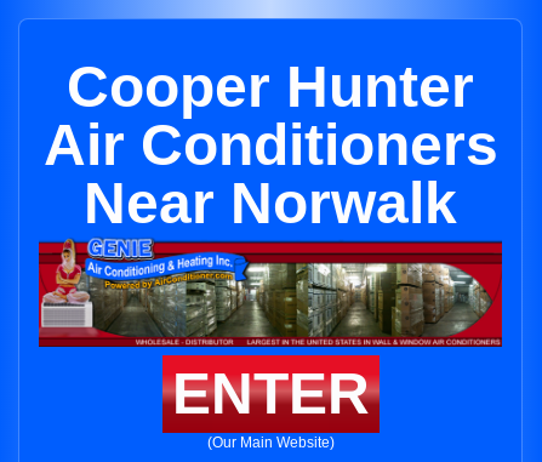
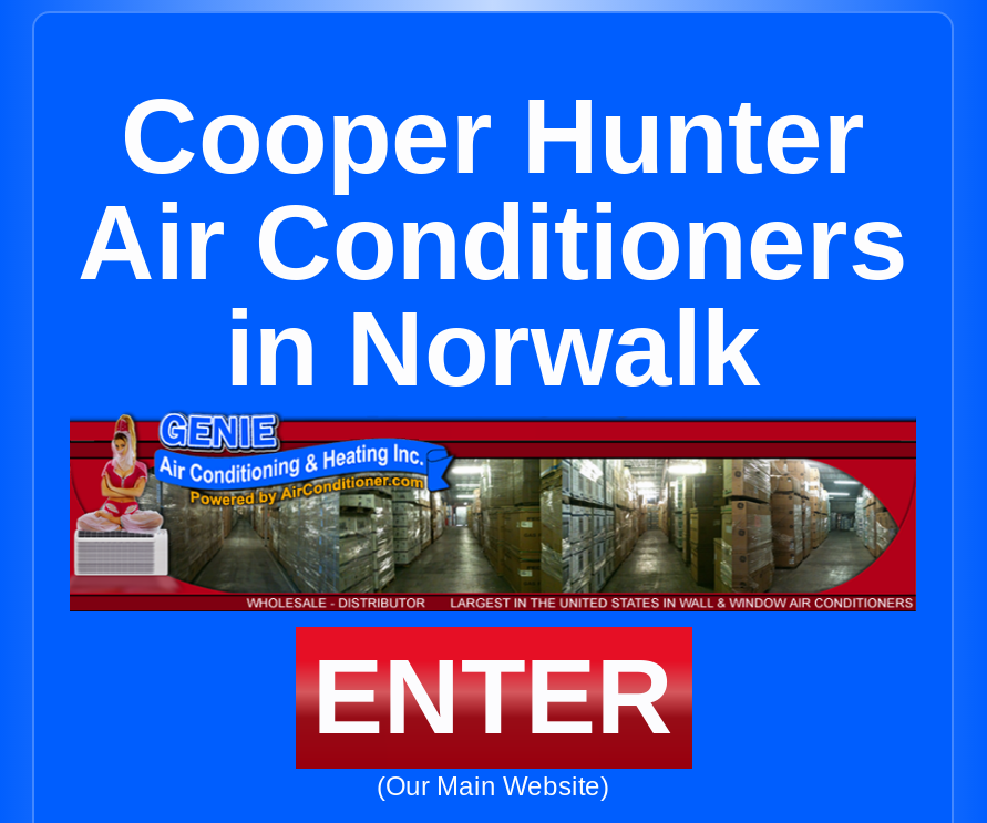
- Near Norwalk
+ in Norwalk
